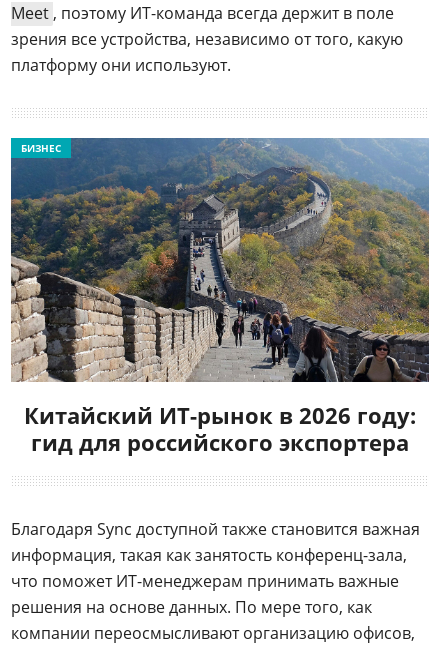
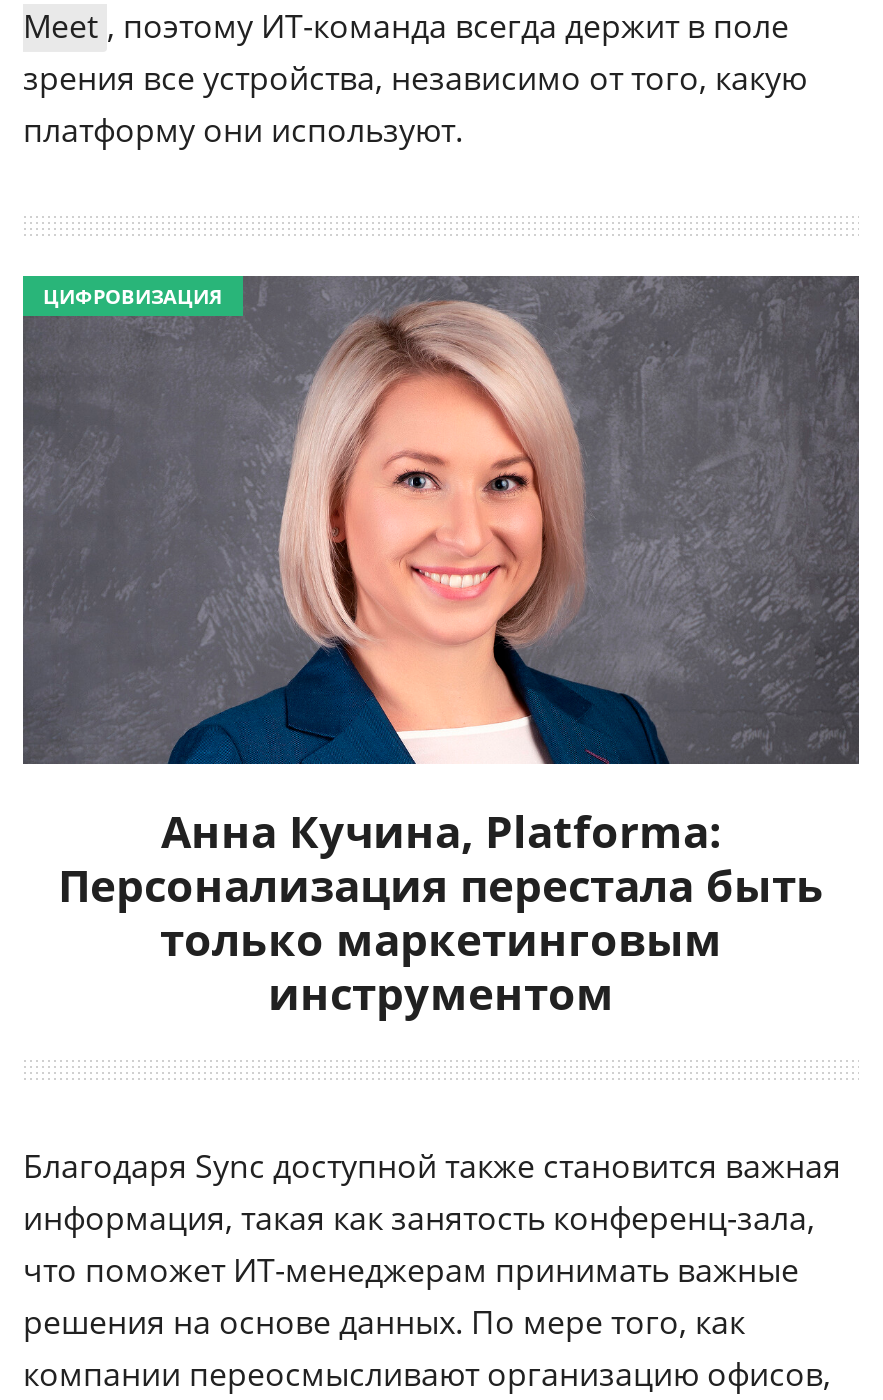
- [image]
- БИЗНЕС
+ [image]
+ ЦИФРОВИЗАЦИЯ

- Китайский ИТ-рынок в 2026 году:
- гид для российского экспортера
+ Анна Кучина, Platforma:
+ Персонализация перестала быть
+ только маркетинговым
+ инструментом
